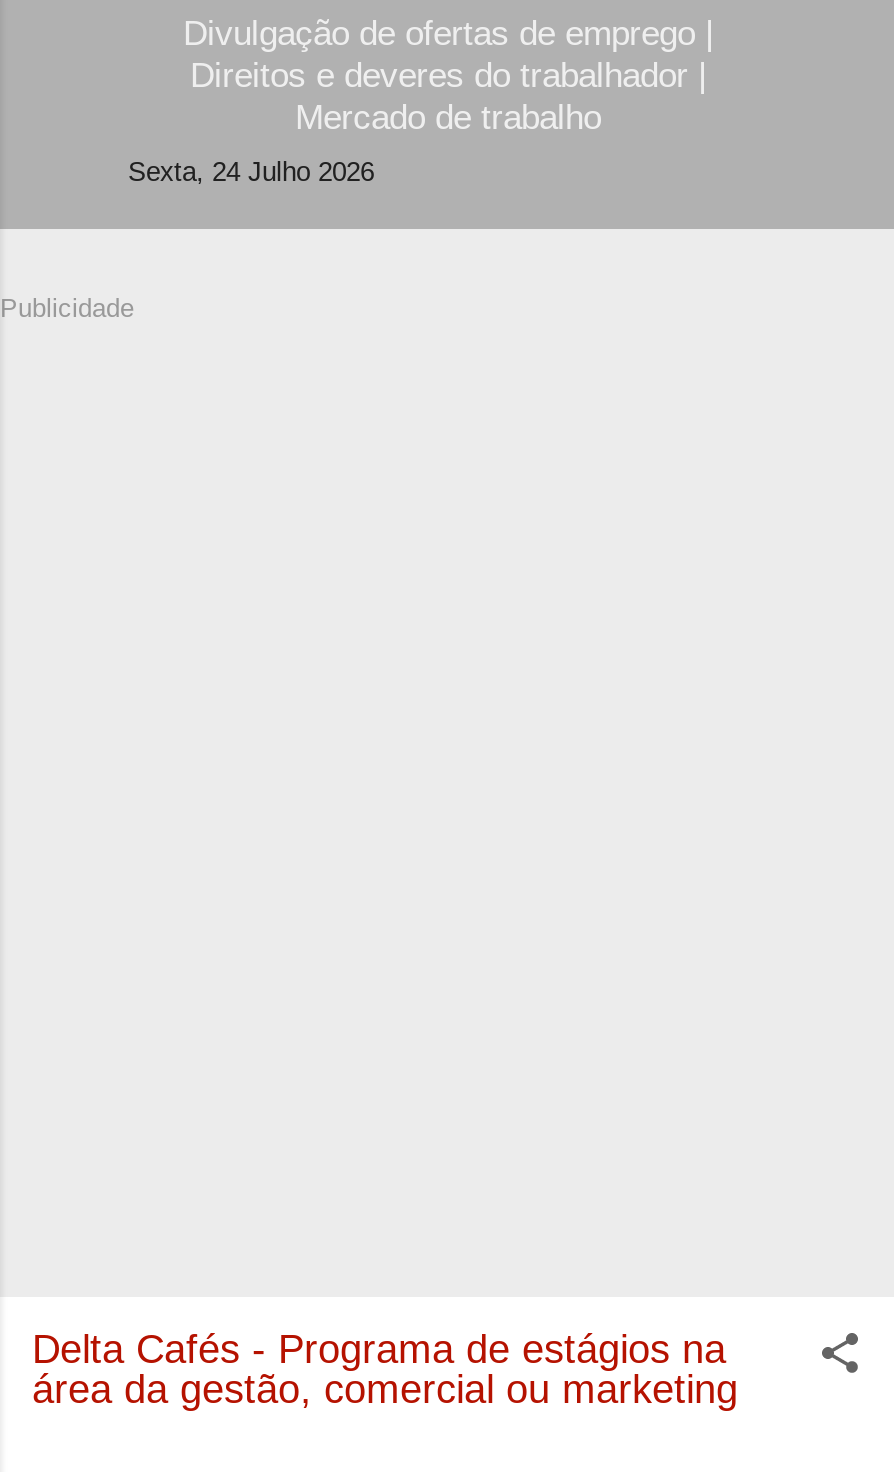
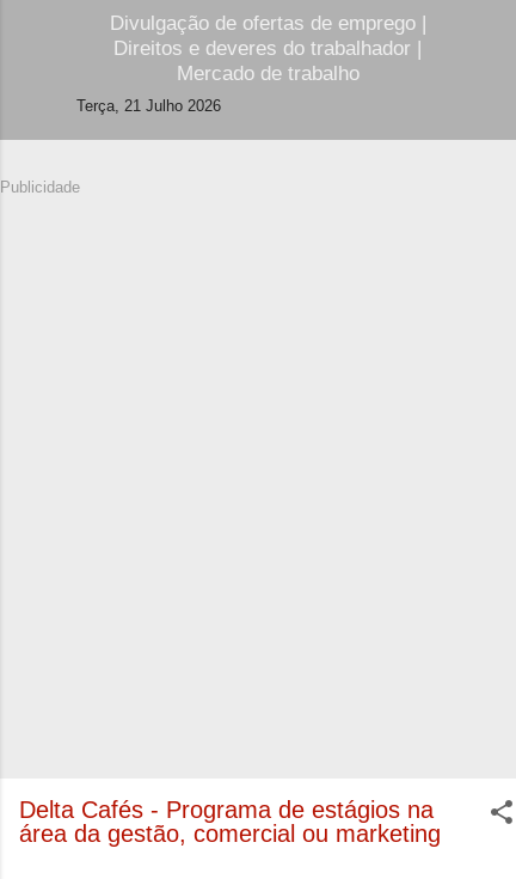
- Sexta, 24 Julho 2026
+ Terça, 21 Julho 2026
